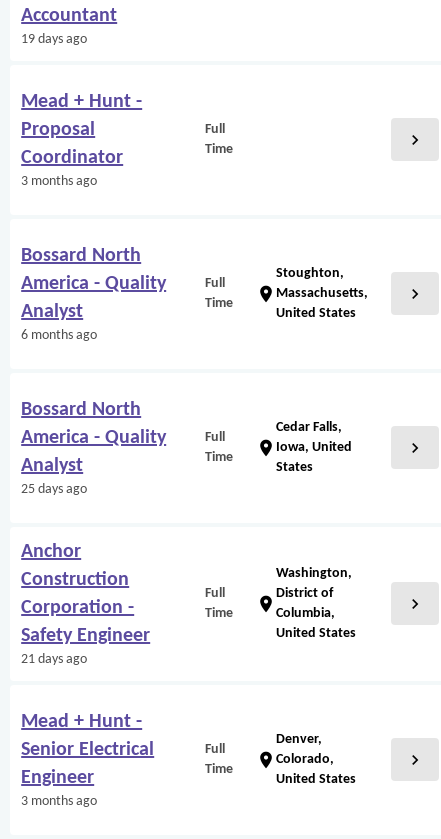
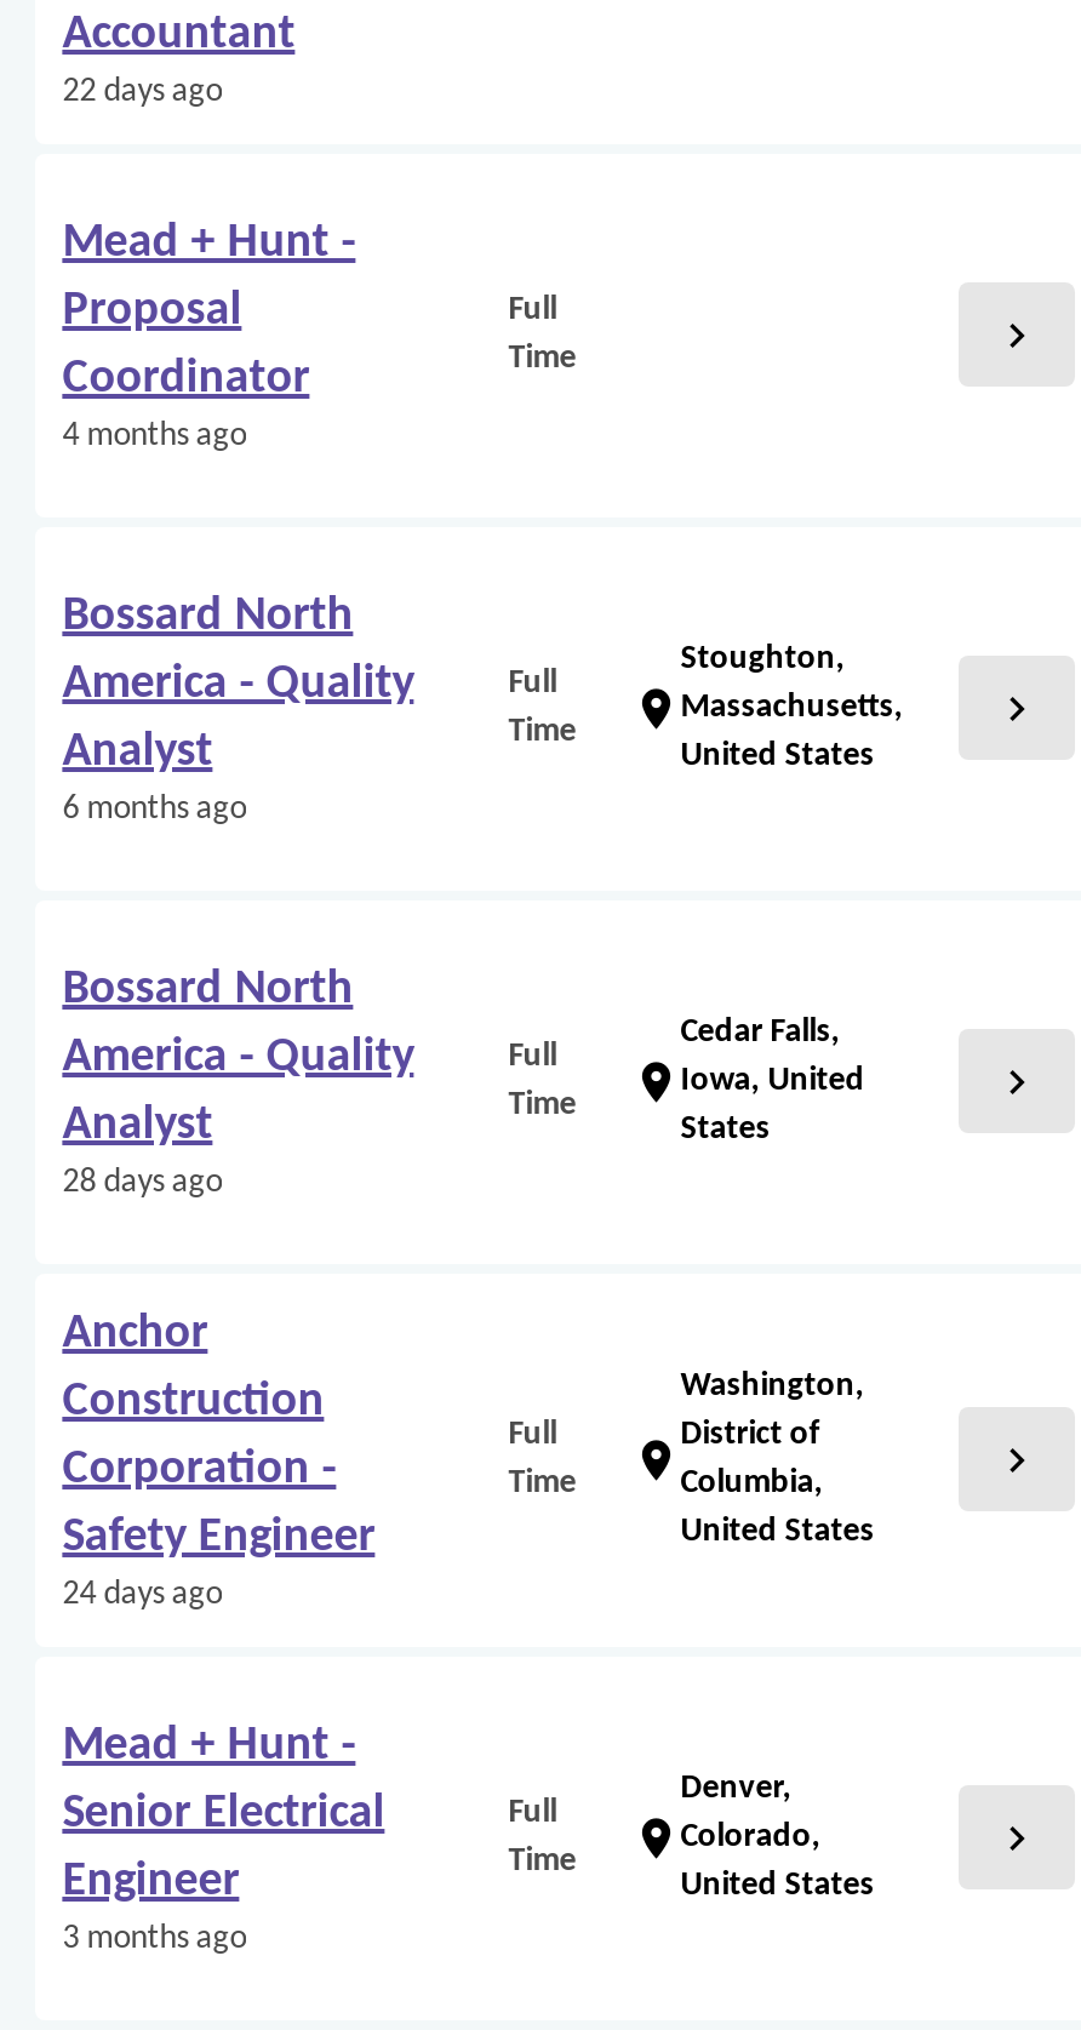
- 19 days ago
+ 22 days ago

- 3 months ago
+ 4 months ago

- 25 days ago
+ 28 days ago

- 21 days ago
+ 24 days ago
